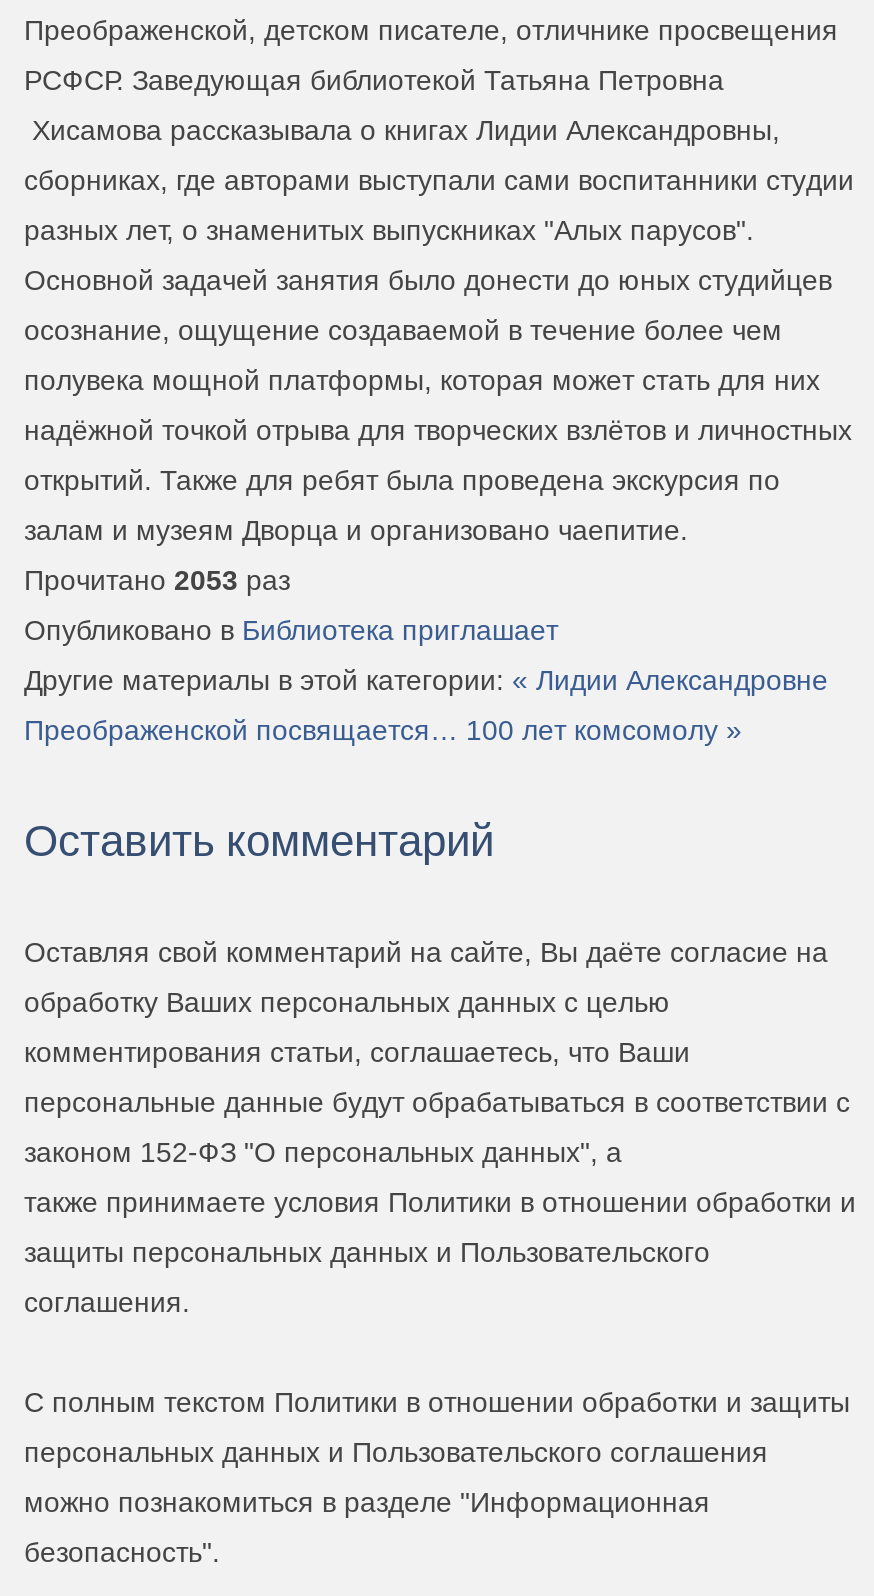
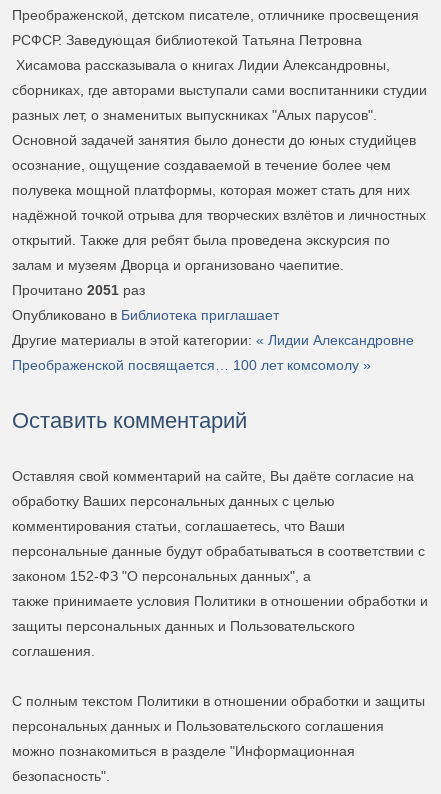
- Прочитано 2053 раз
+ Прочитано 2051 раз
